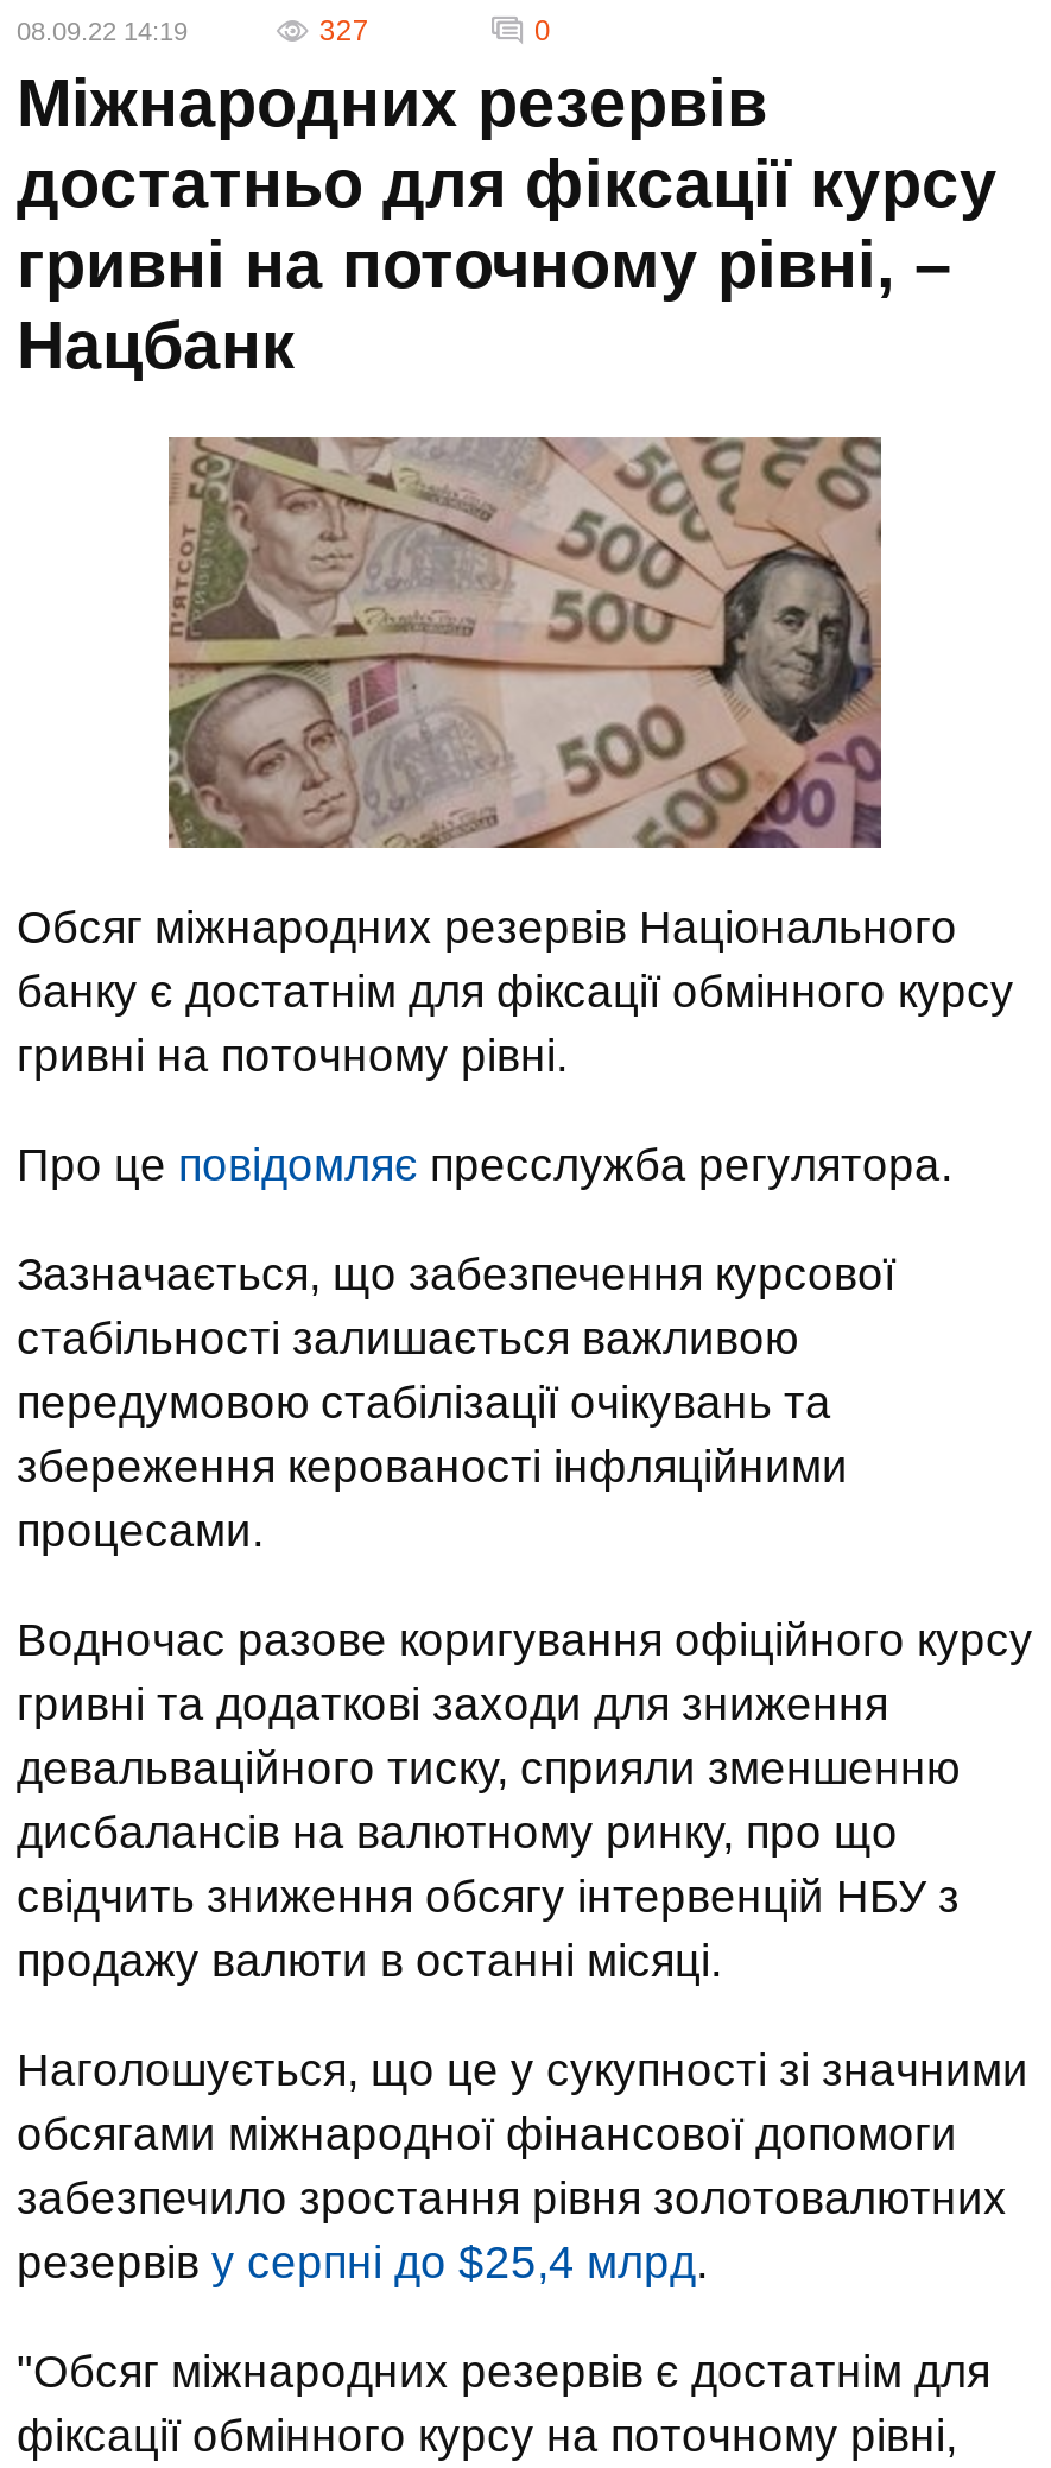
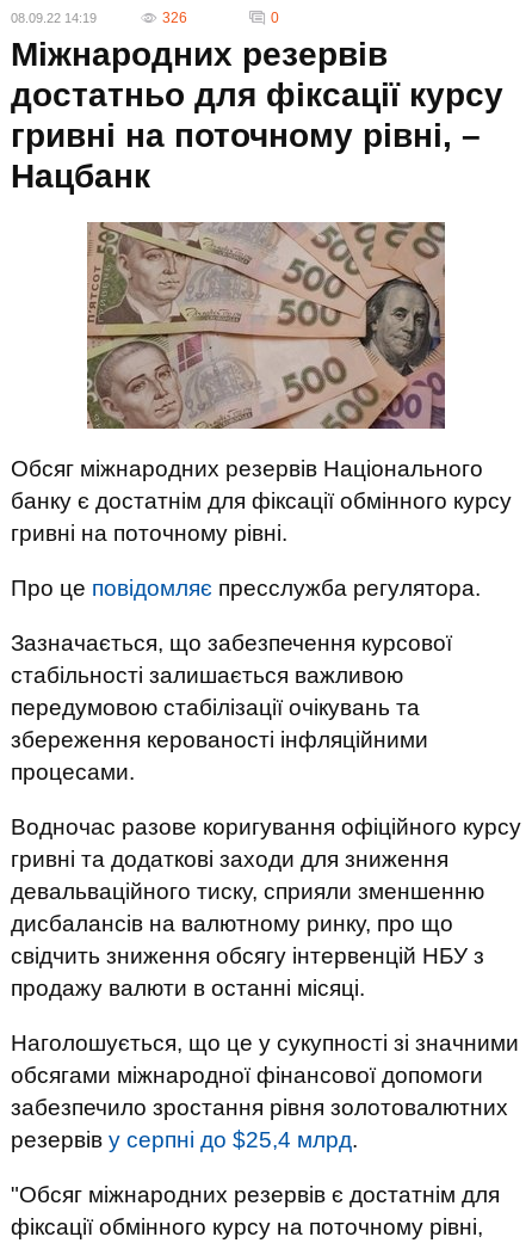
- 327
+ 326
